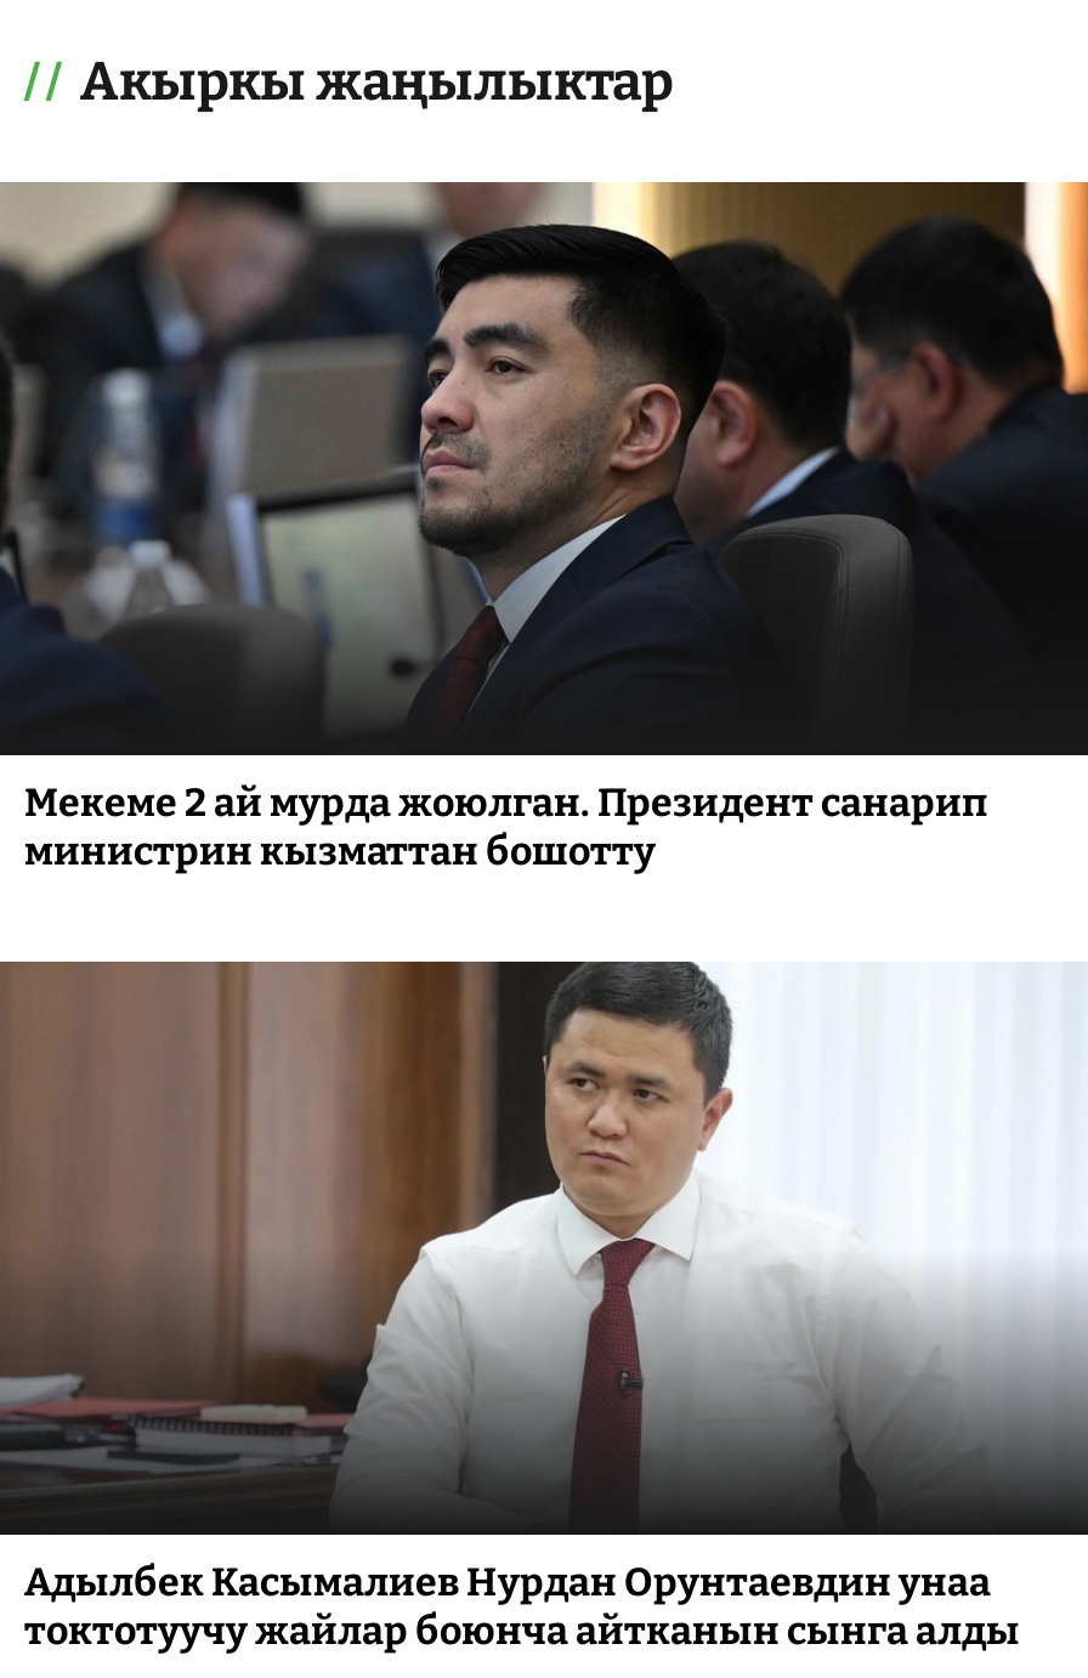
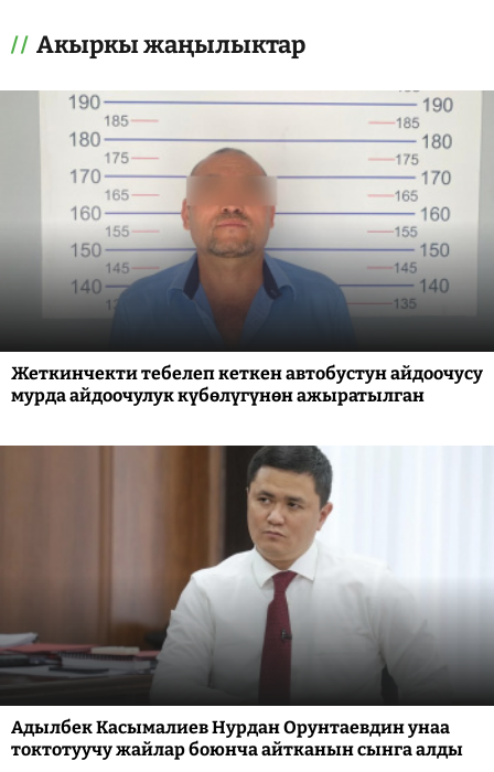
- [image]
- Мекеме 2 ай мурда жоюлган. Президент санарип
- министрин кызматтан бошотту
+ [image]
+ Жеткинчекти тебелеп кеткен автобустун айдоочусу
+ мурда айдоочулук күбөлүгүнөн ажыратылган
